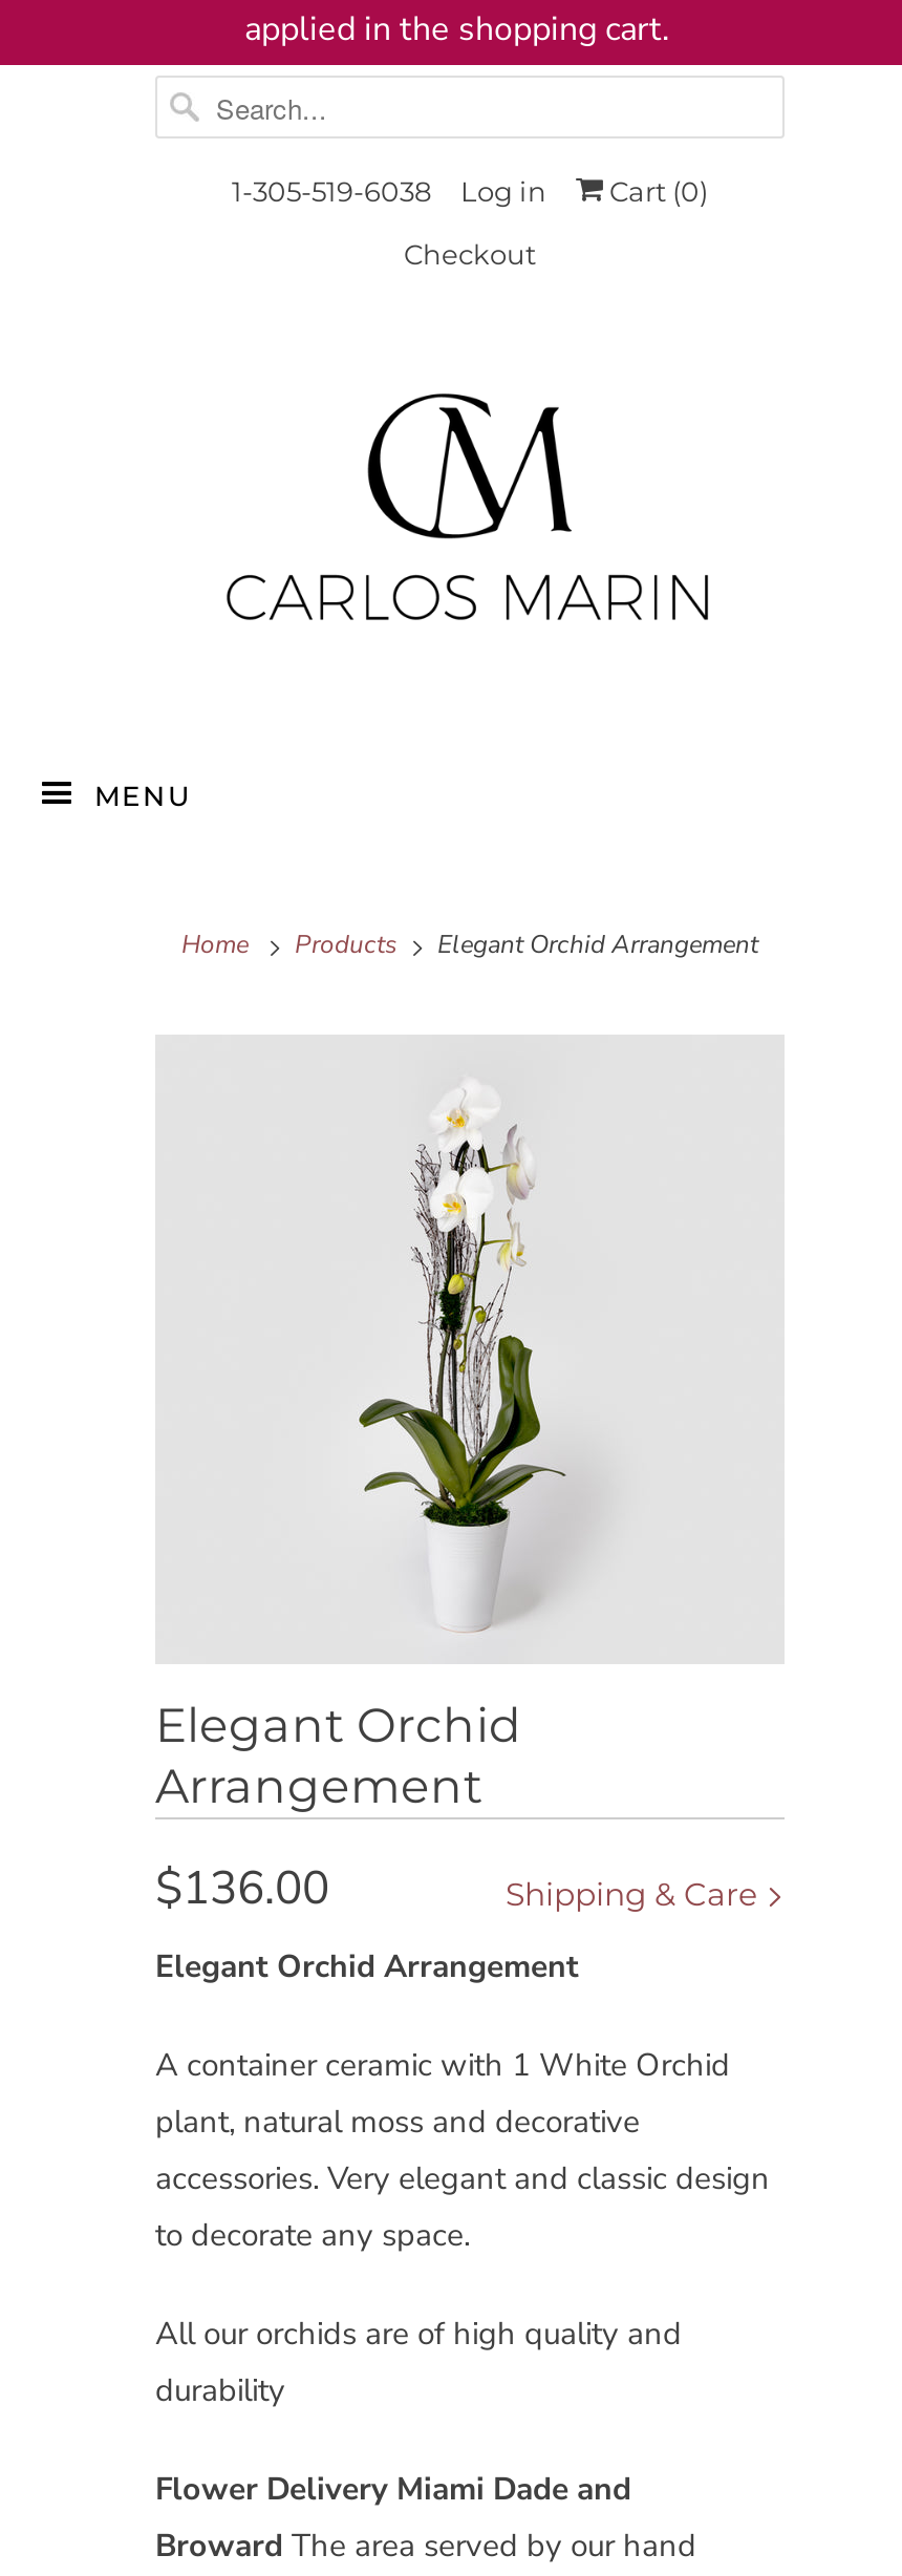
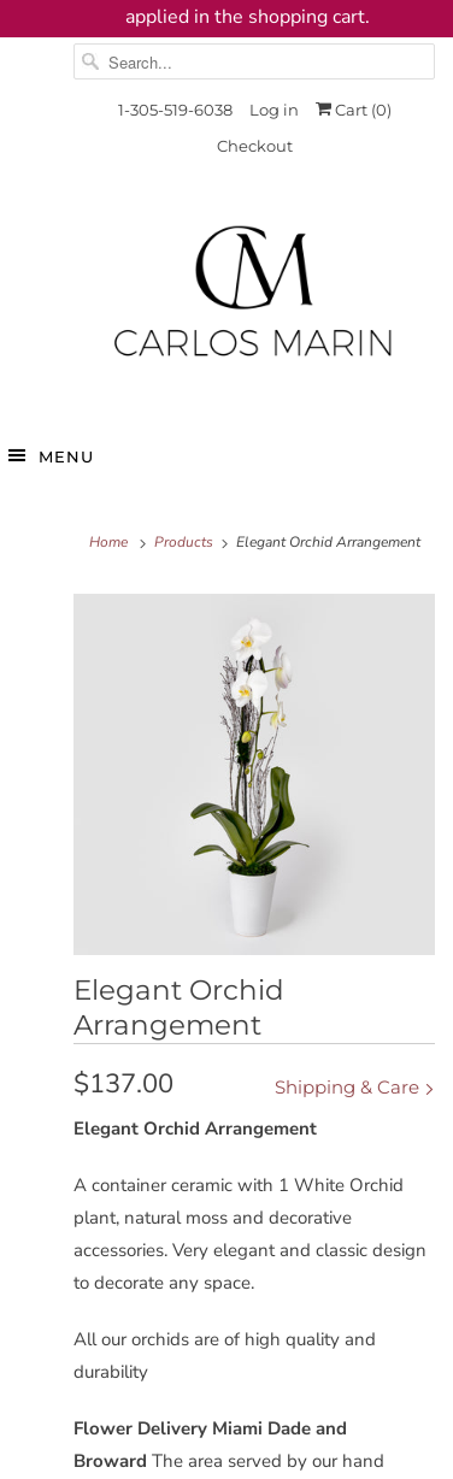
- $136.00
+ $137.00
